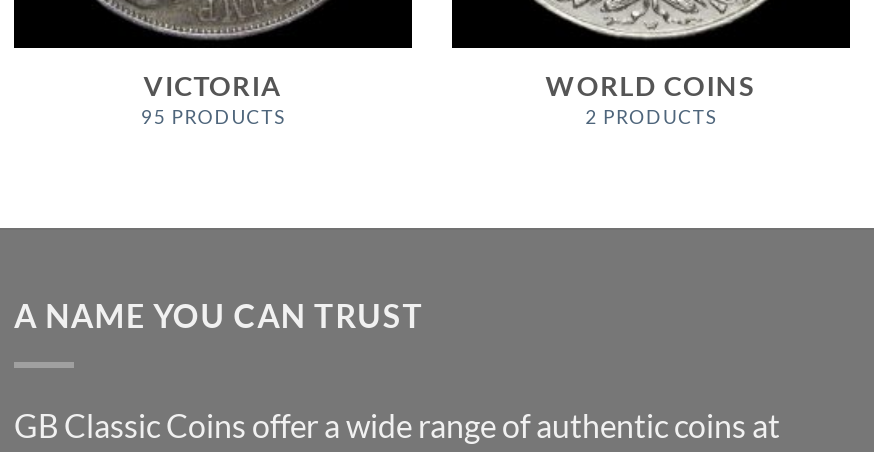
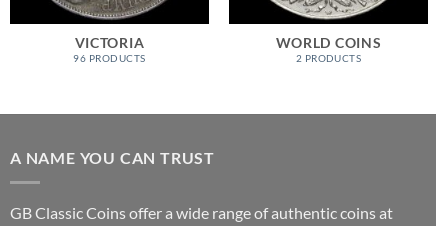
- 95 PRODUCTS
+ 96 PRODUCTS
